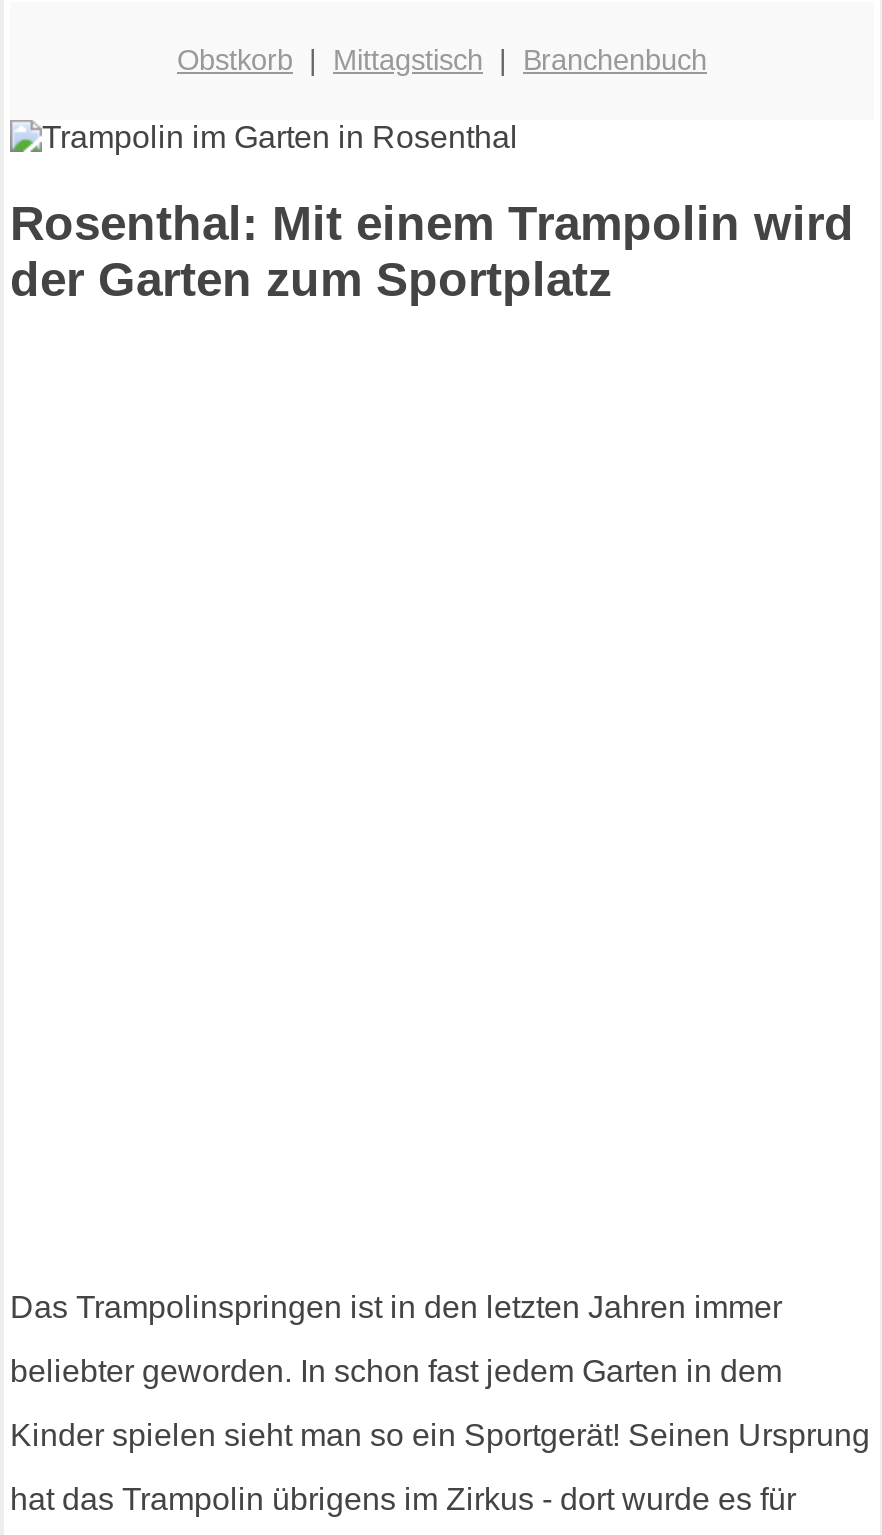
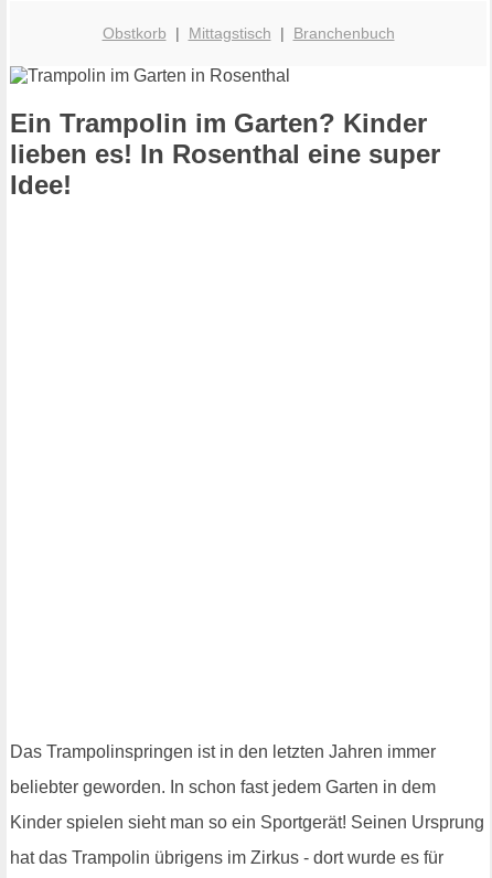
- Rosenthal: Mit einem Trampolin wird
- der Garten zum Sportplatz
+ Ein Trampolin im Garten? Kinder
+ lieben es! In Rosenthal eine super
+ Idee!
